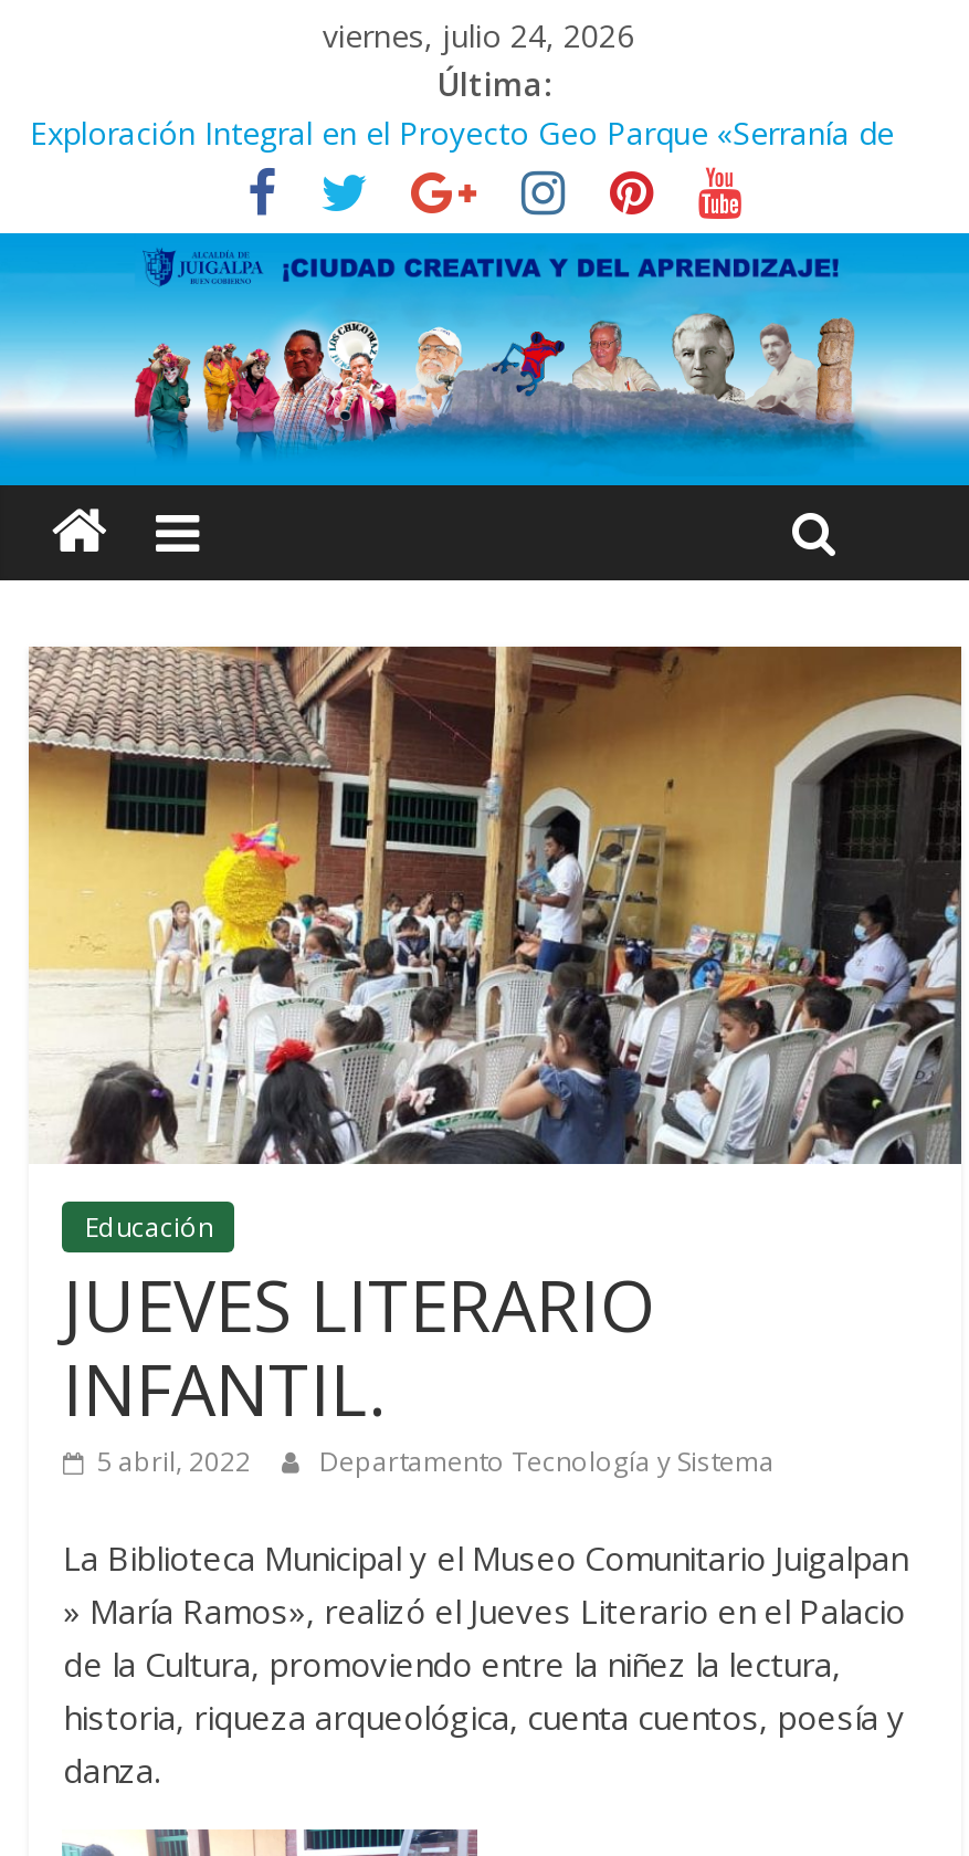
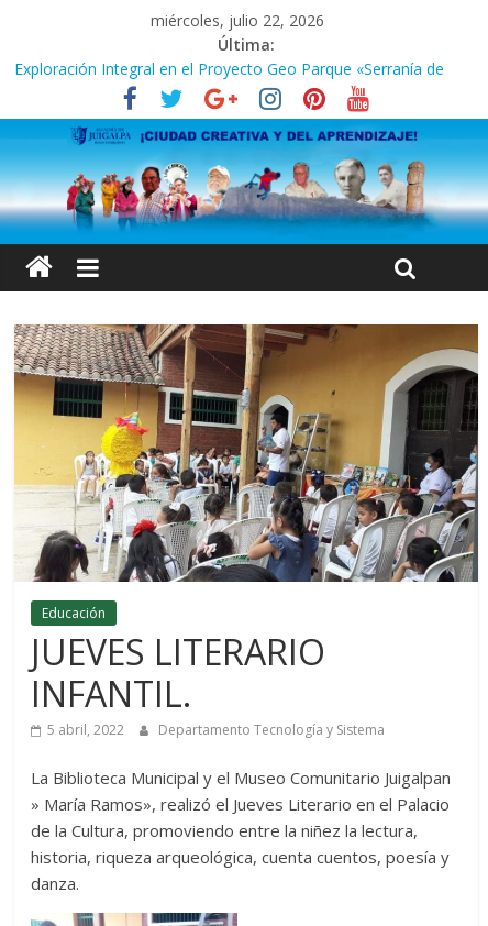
- viernes, julio 24, 2026
+ miércoles, julio 22, 2026
